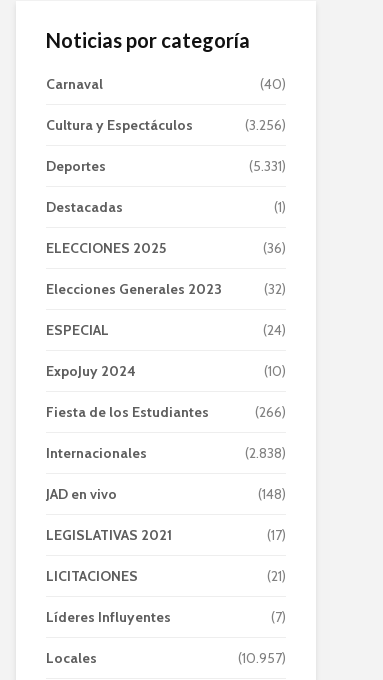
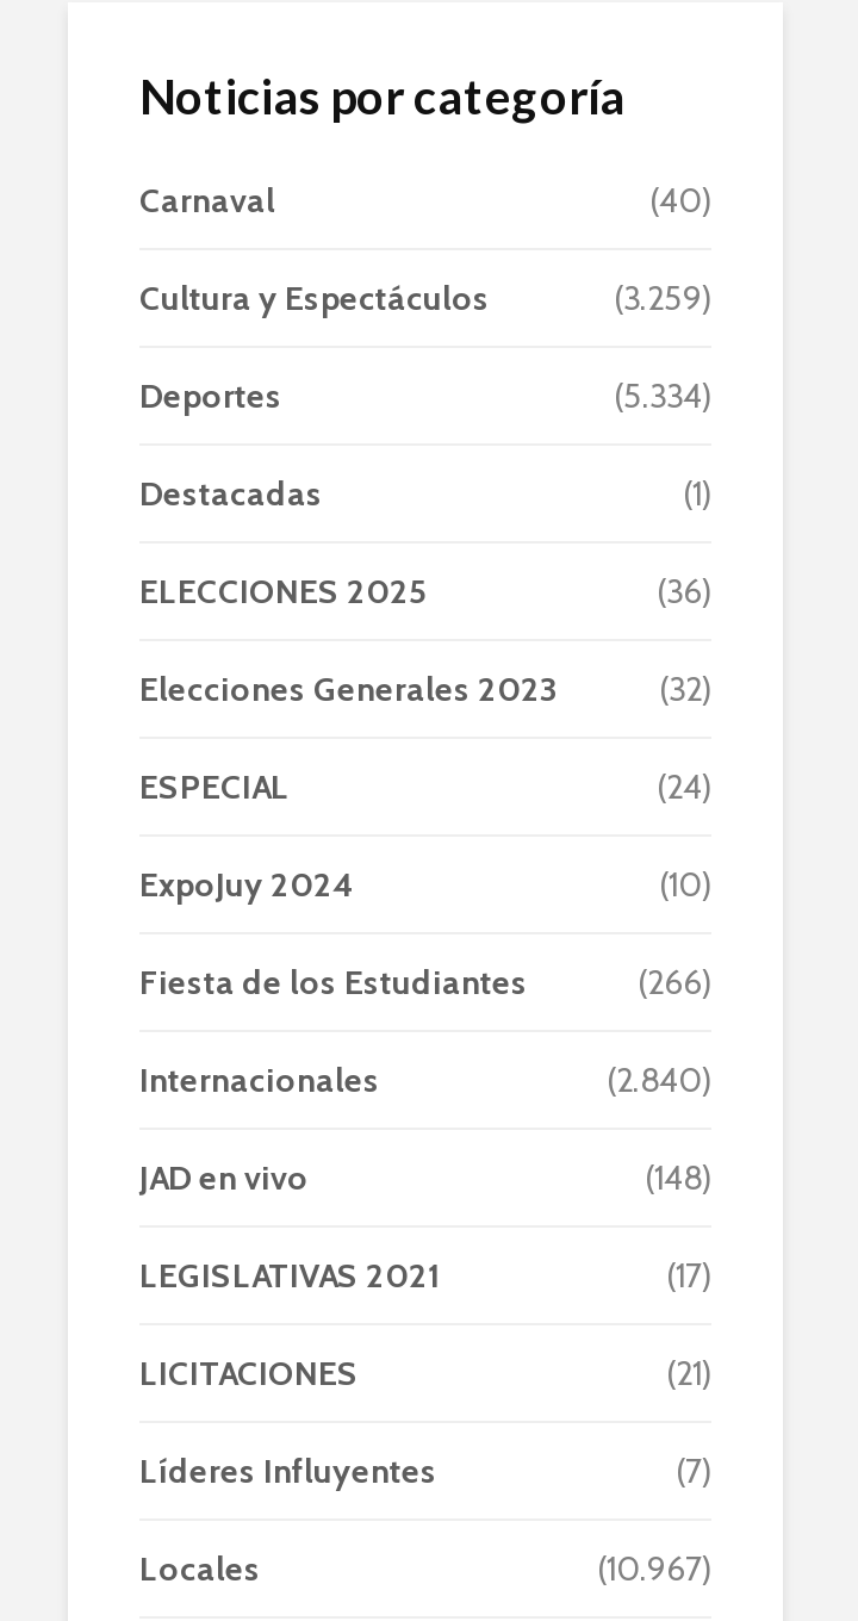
- (3.256)
+ (3.259)

- (5.331)
+ (5.334)

- (2.838)
+ (2.840)

- (10.957)
+ (10.967)
